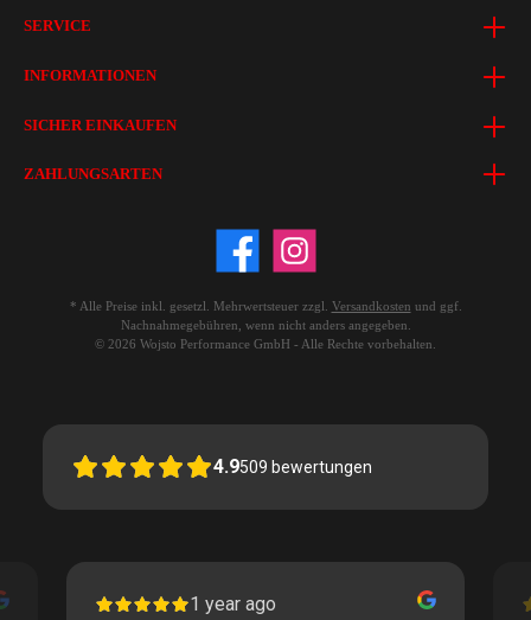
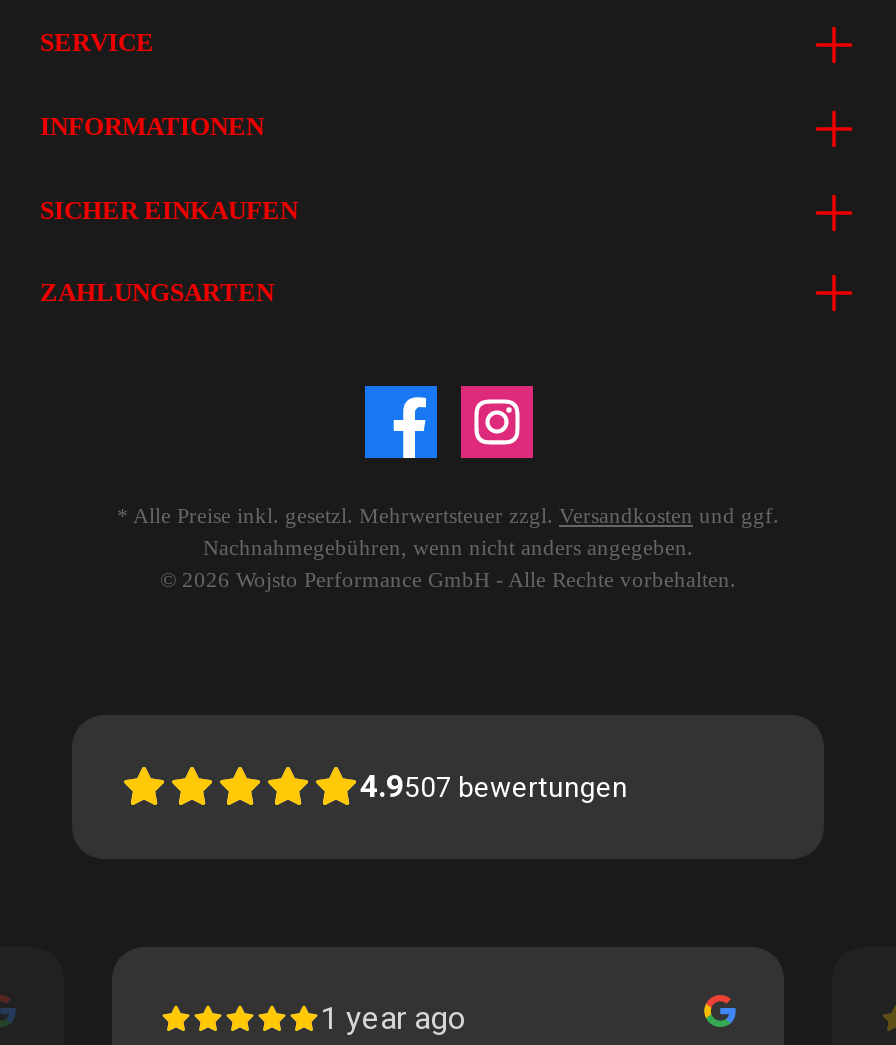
- 4.9509 bewertungen
+ 4.9507 bewertungen
